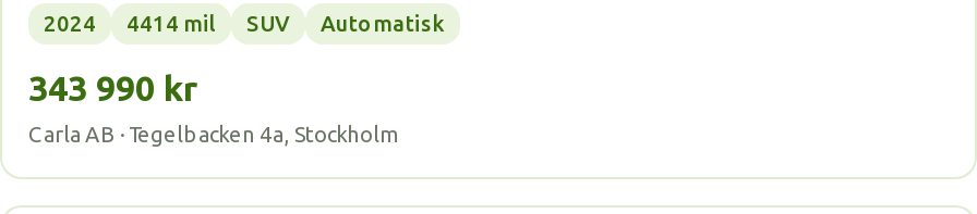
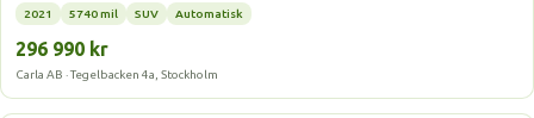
- 2024
- 4414 mil
+ 2021
+ 5740 mil

- 343 990 kr
+ 296 990 kr
